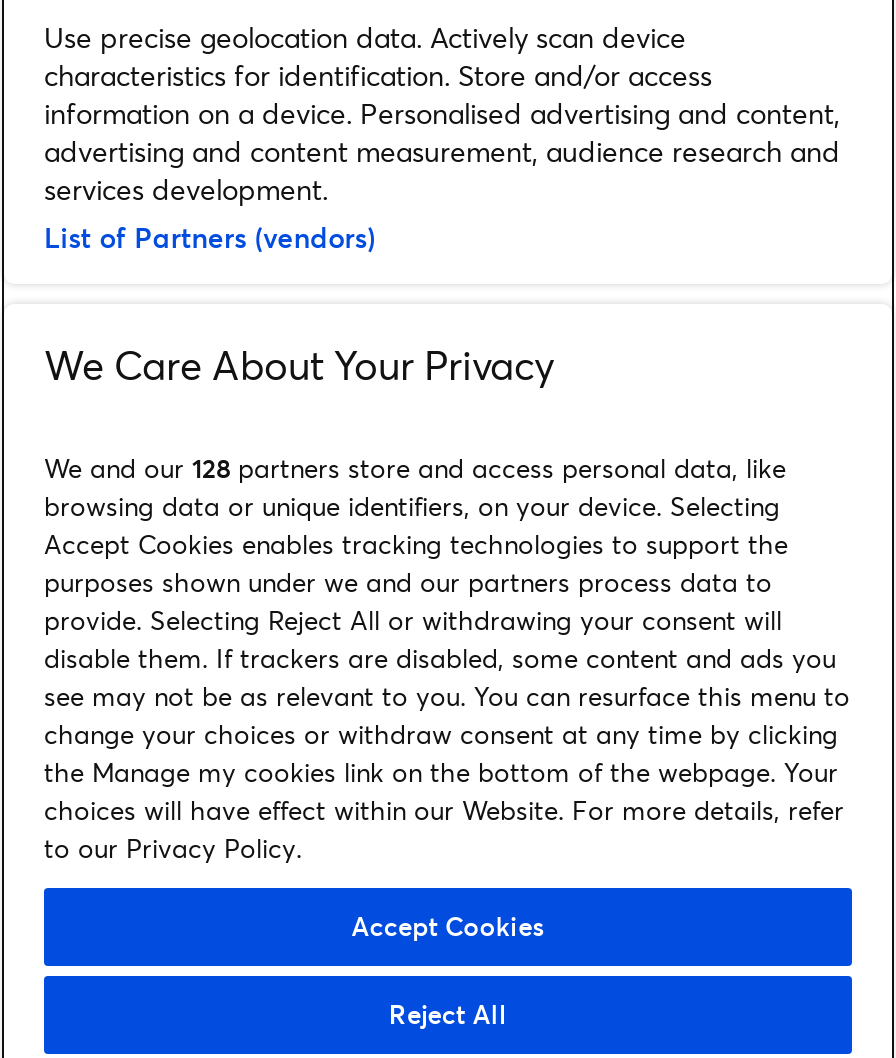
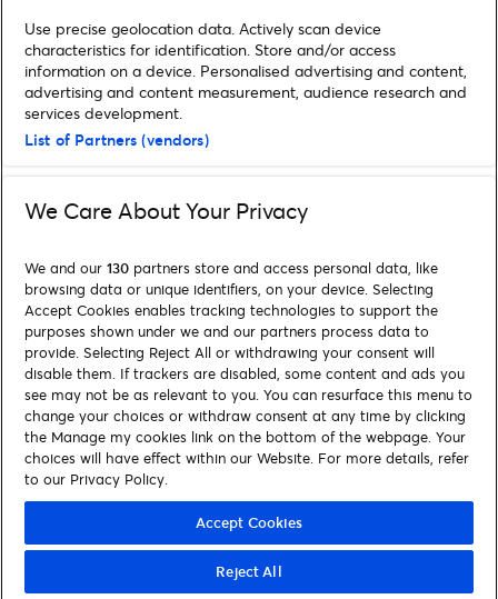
- We and our 128 partners store and access personal data, like
+ We and our 130 partners store and access personal data, like
